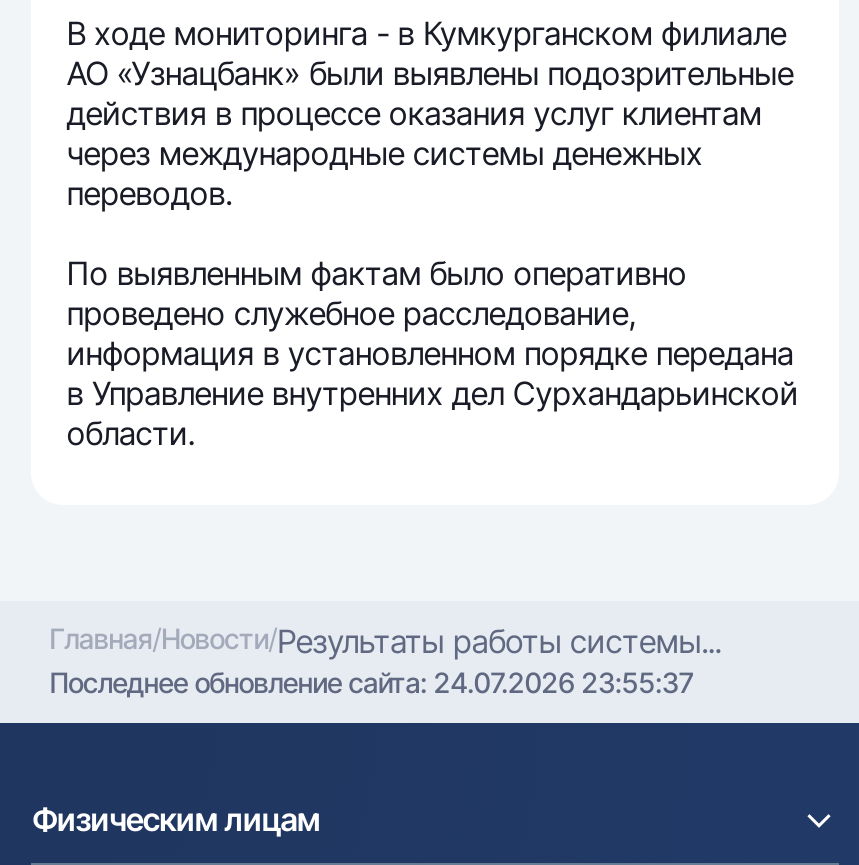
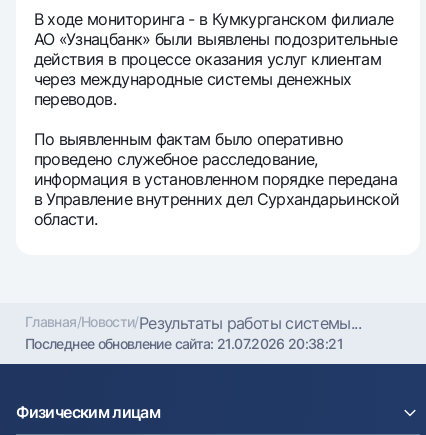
- Последнее обновление сайта: 24.07.2026 23:55:37
+ Последнее обновление сайта: 21.07.2026 20:38:21
